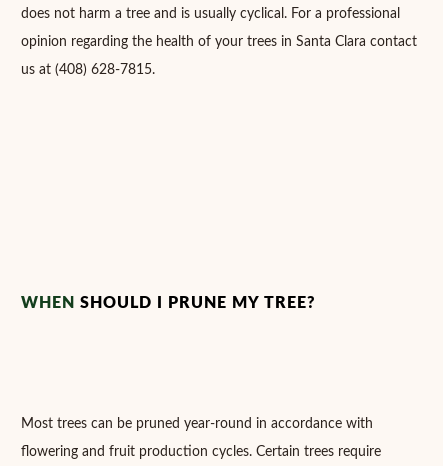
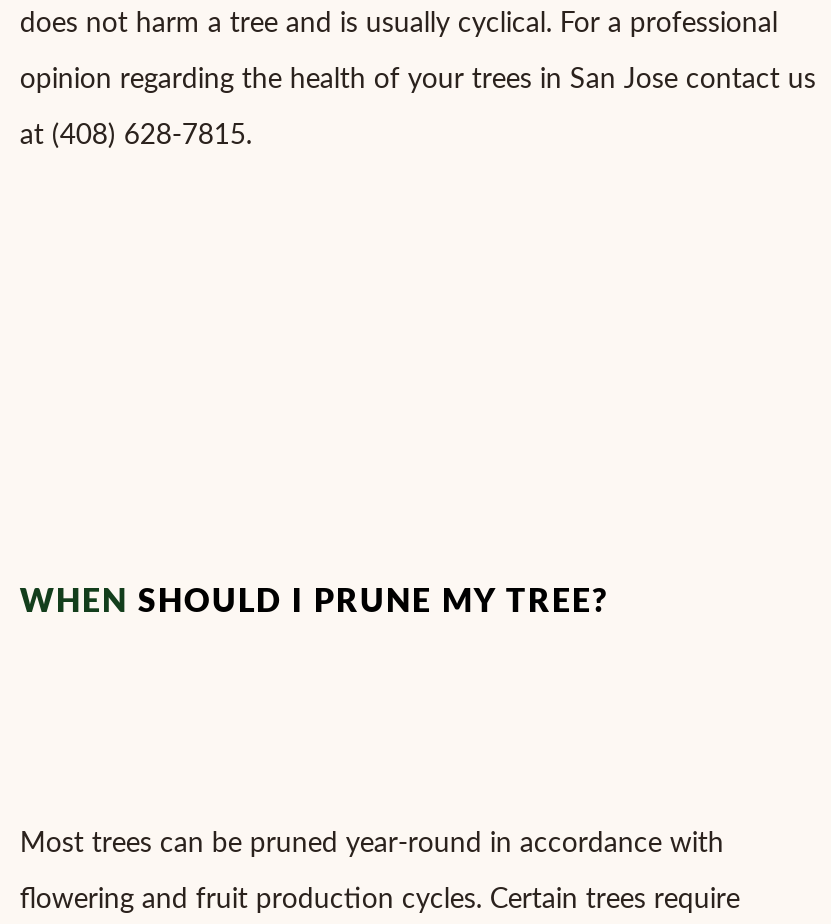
- opinion regarding the health of your trees in Santa Clara contact
+ opinion regarding the health of your trees in San Jose contact us

- us at (408) 628-7815.
+ at (408) 628-7815.
